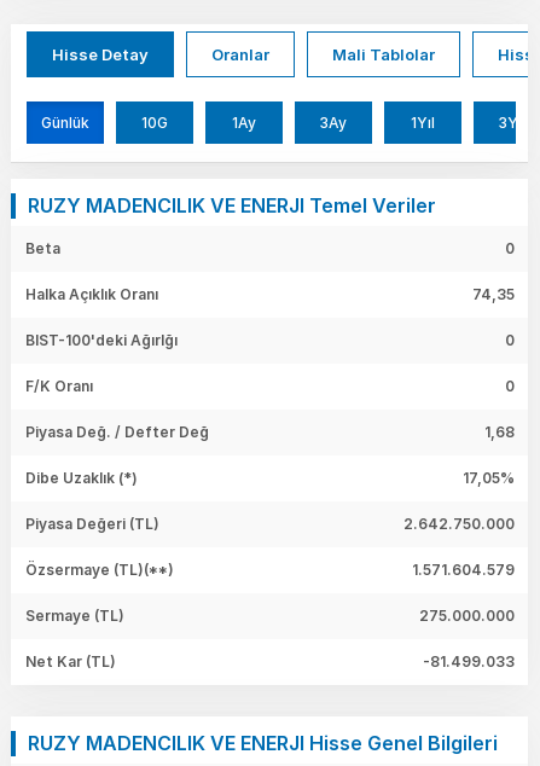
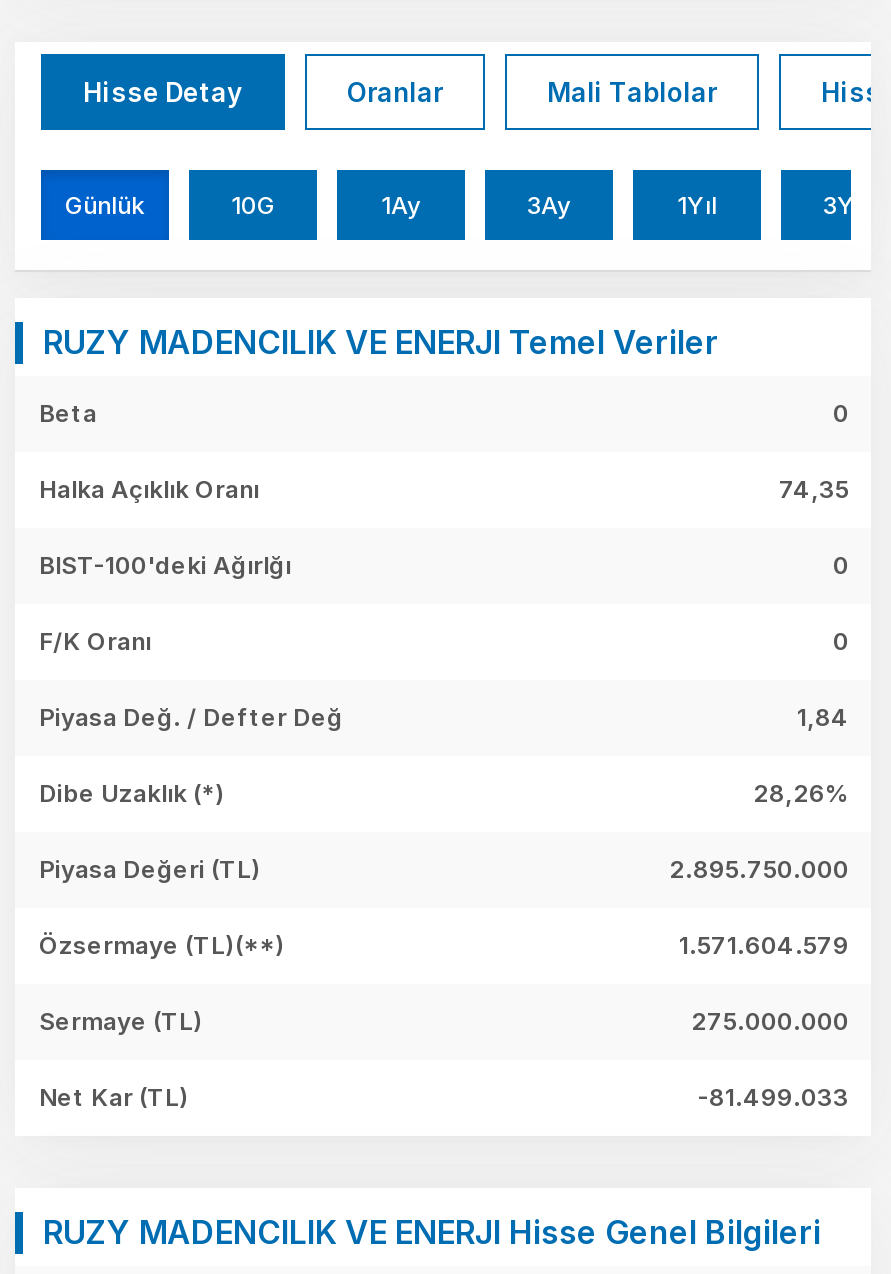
- 1,68
+ 1,84

- 17,05%
+ 28,26%

- 2.642.750.000
+ 2.895.750.000
